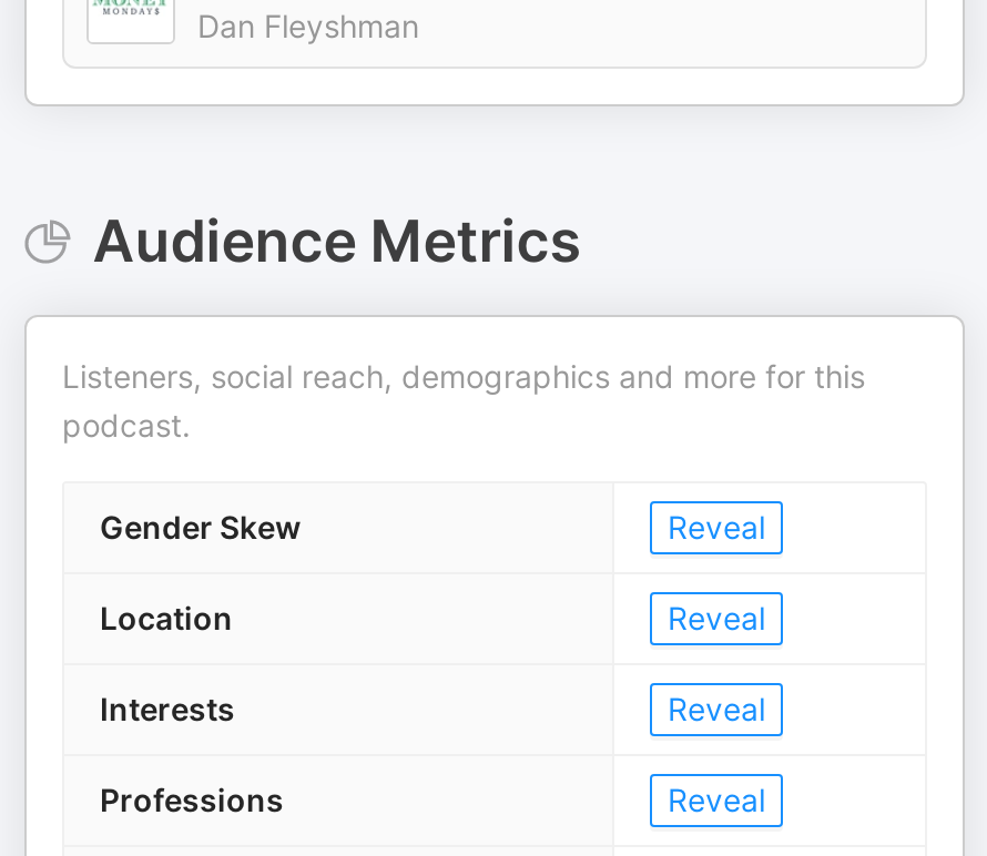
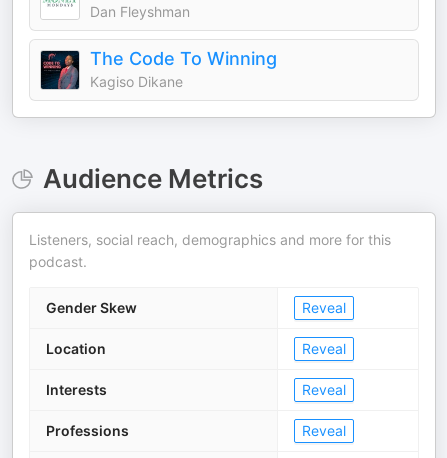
+ [image]
+ The Code To Winning
+ Kagiso Dikane
